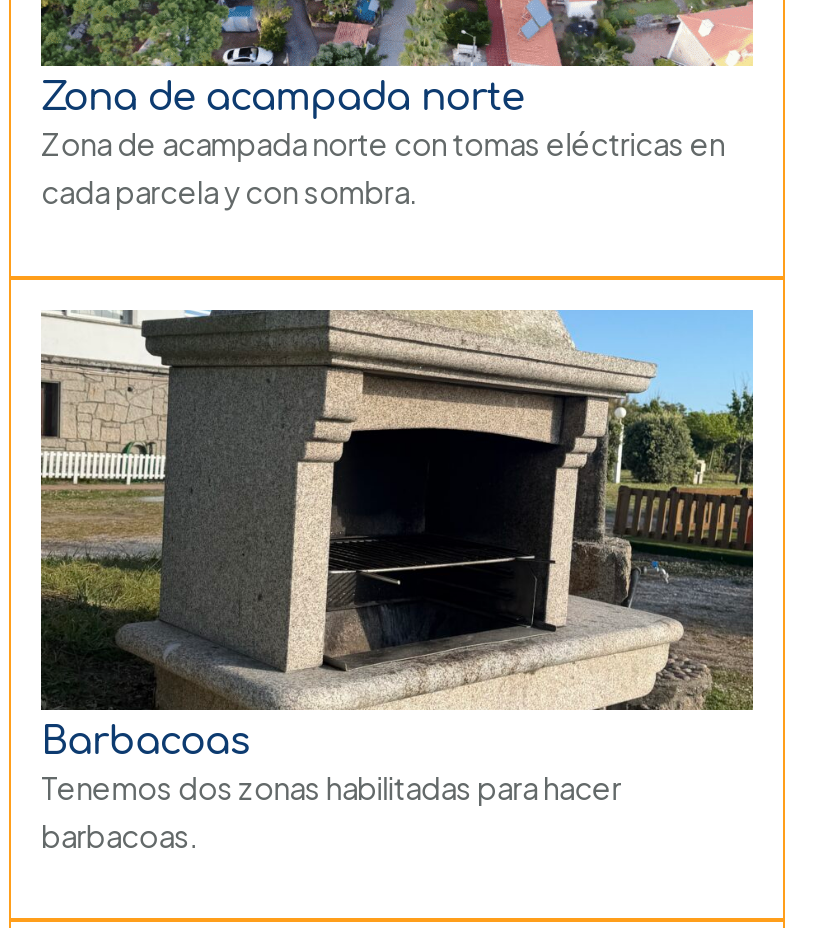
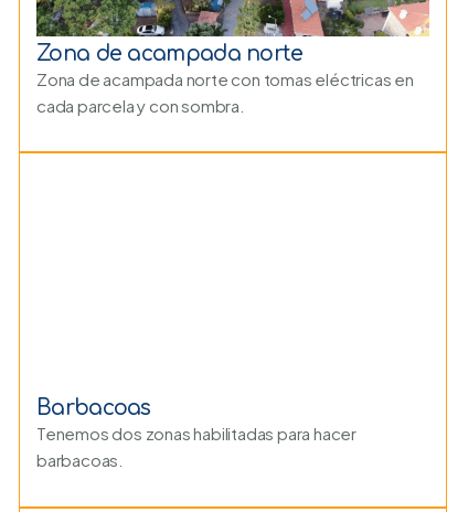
- [image]
